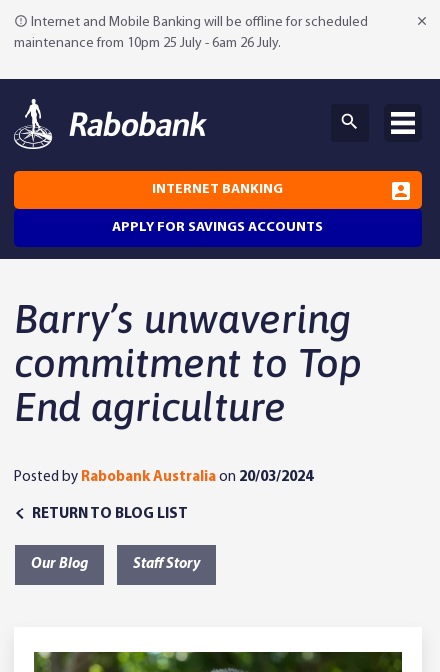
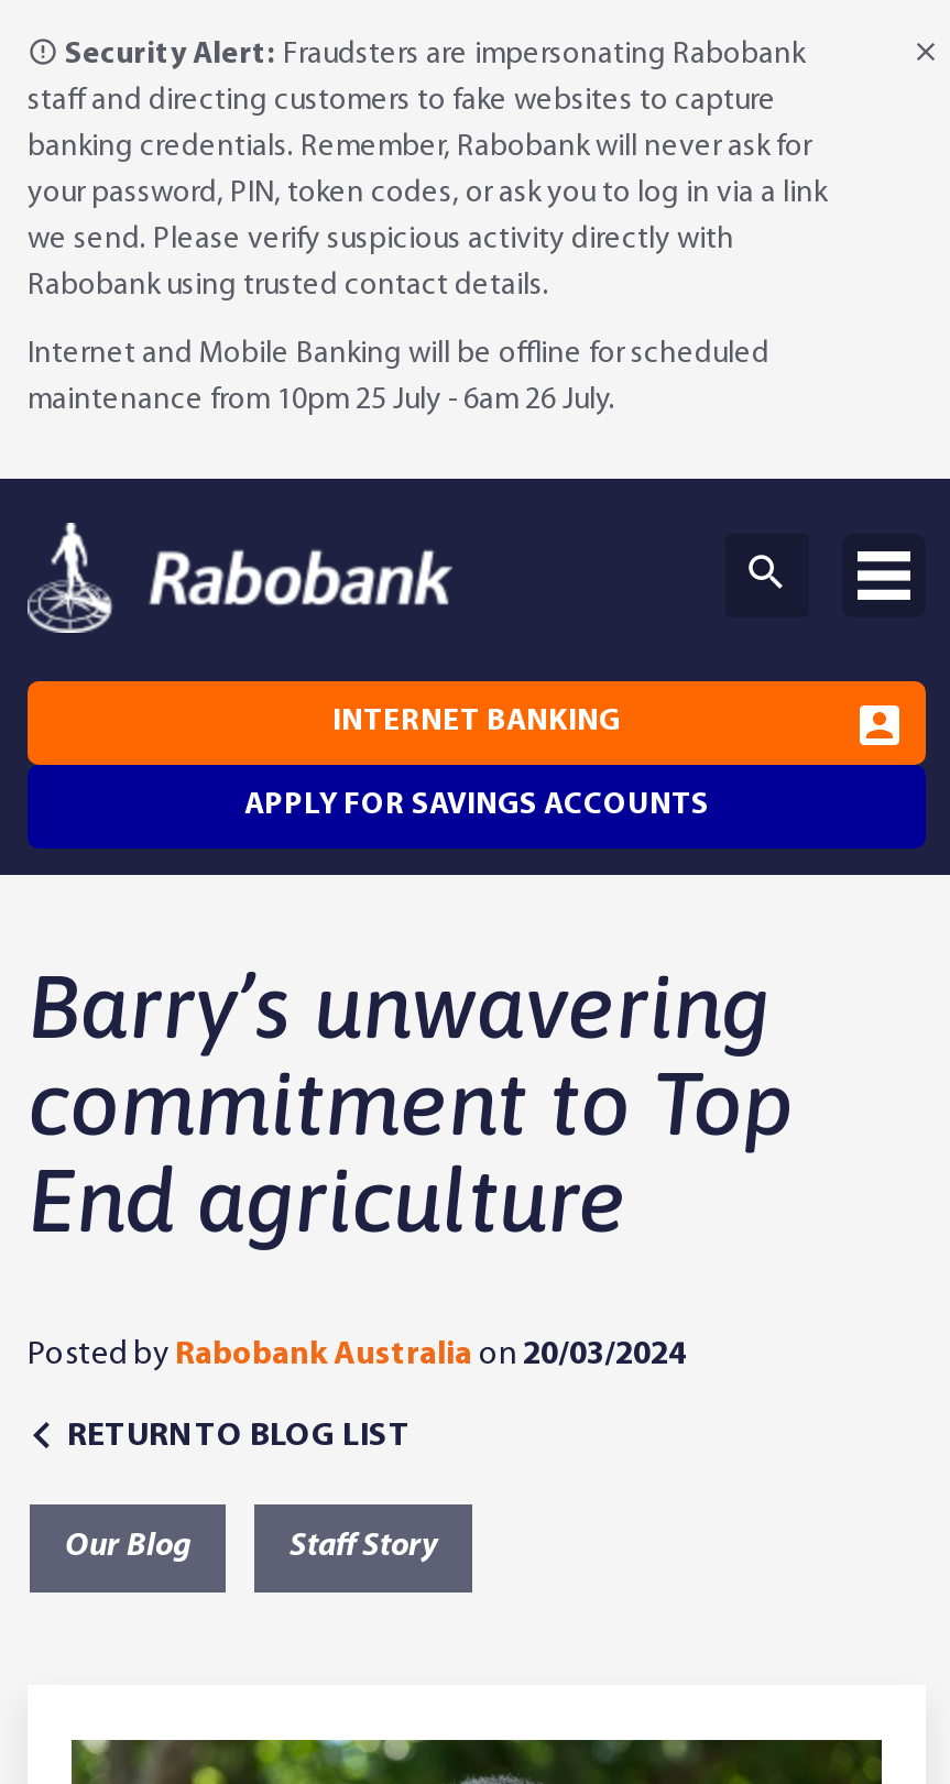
+ Security Alert: Fraudsters are impersonating Rabobank
+ staff and directing customers to fake websites to capture
+ banking credentials. Remember, Rabobank will never ask for
+ your password, PIN, token codes, or ask you to log in via a link
+ we send. Please verify suspicious activity directly with
+ Rabobank using trusted contact details.
